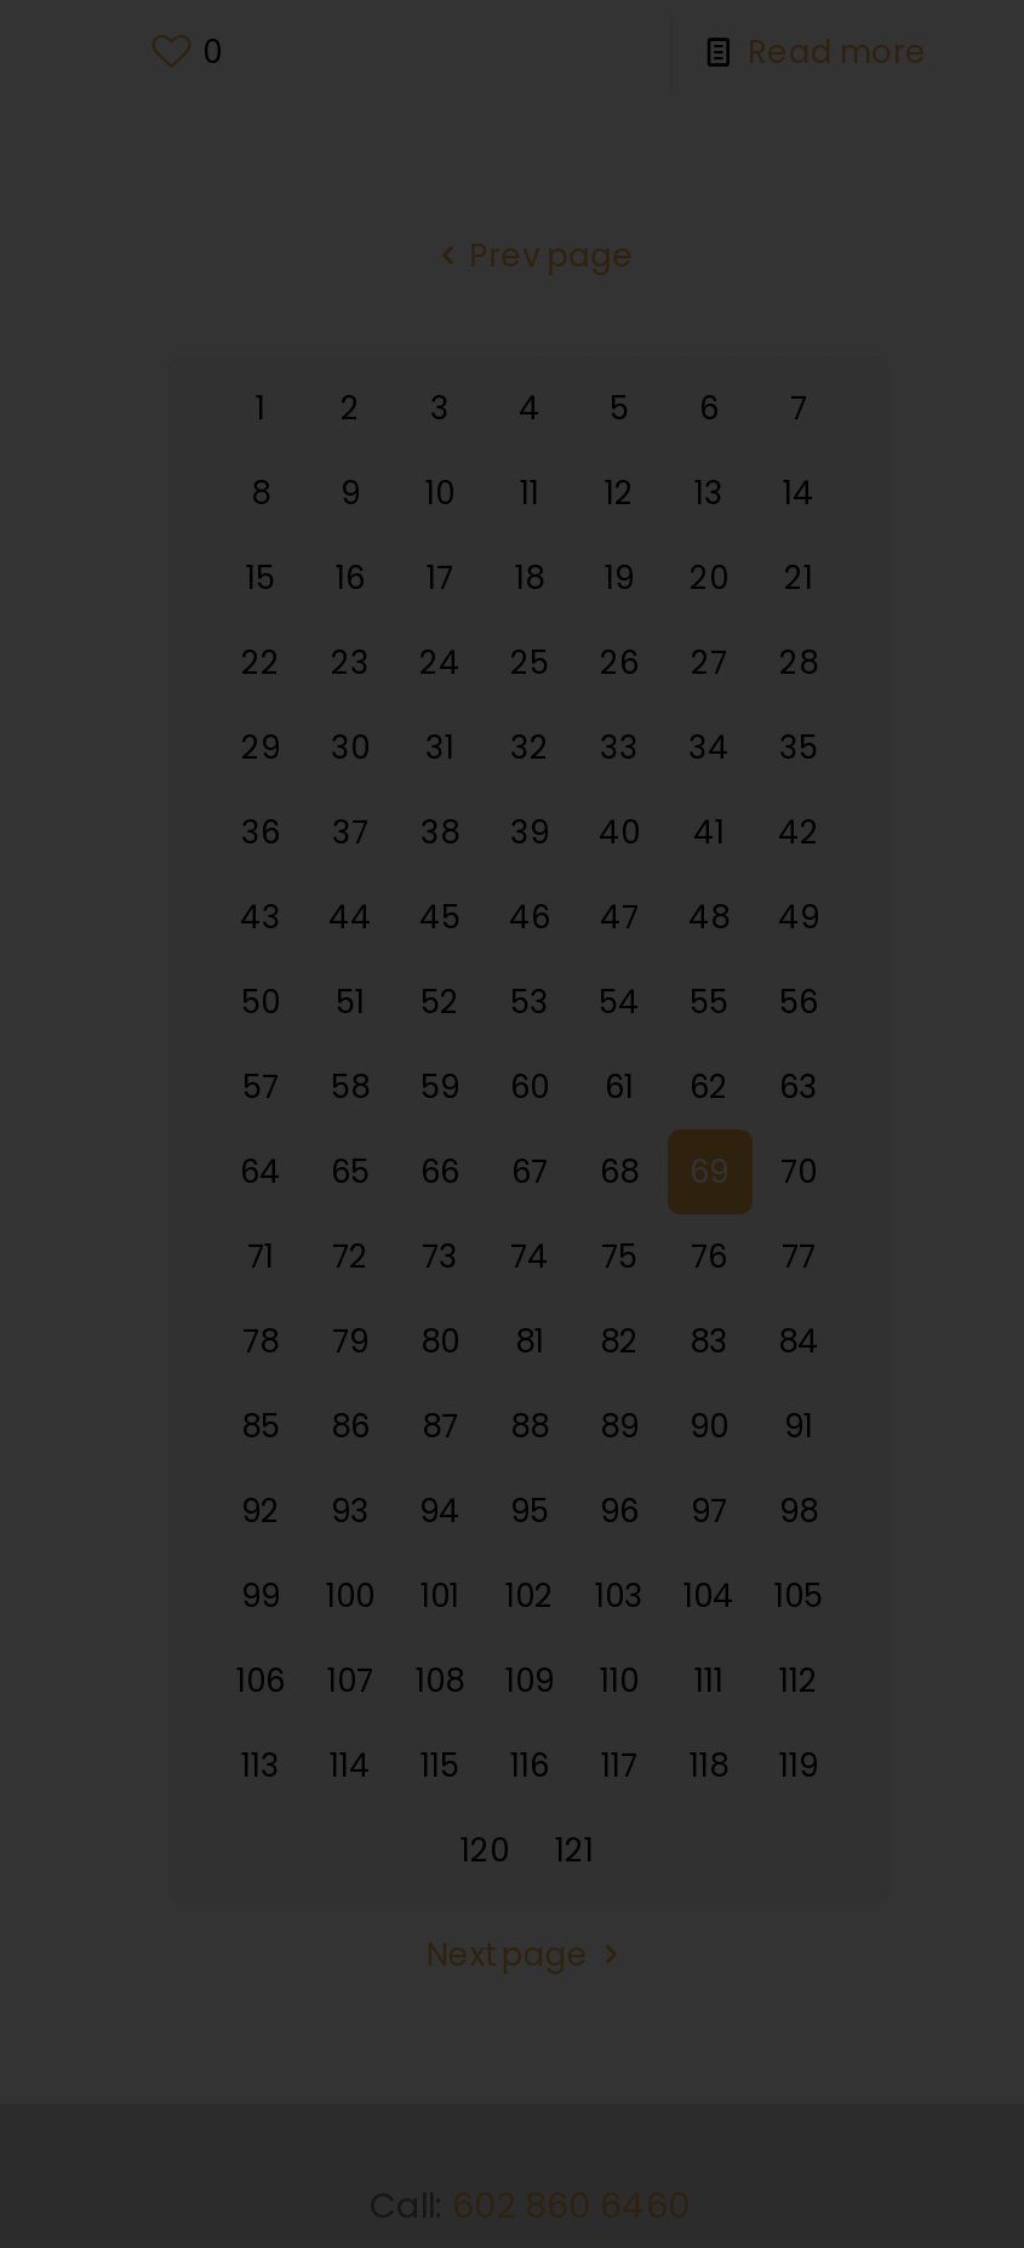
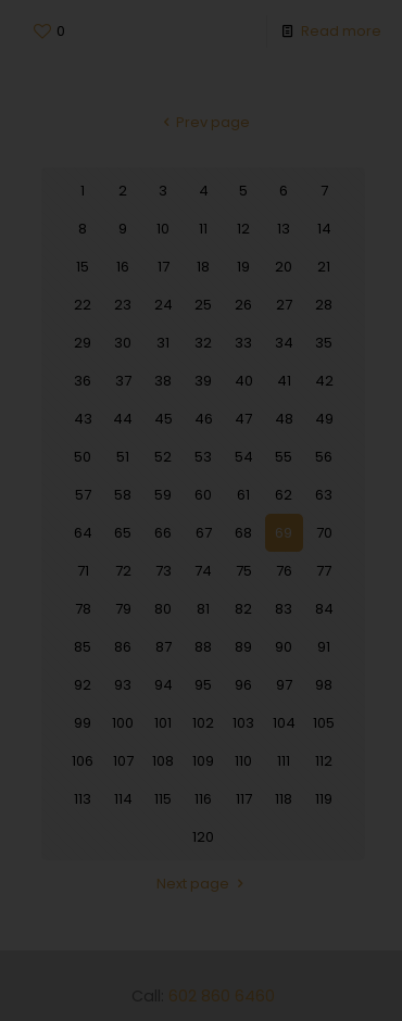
- 121
